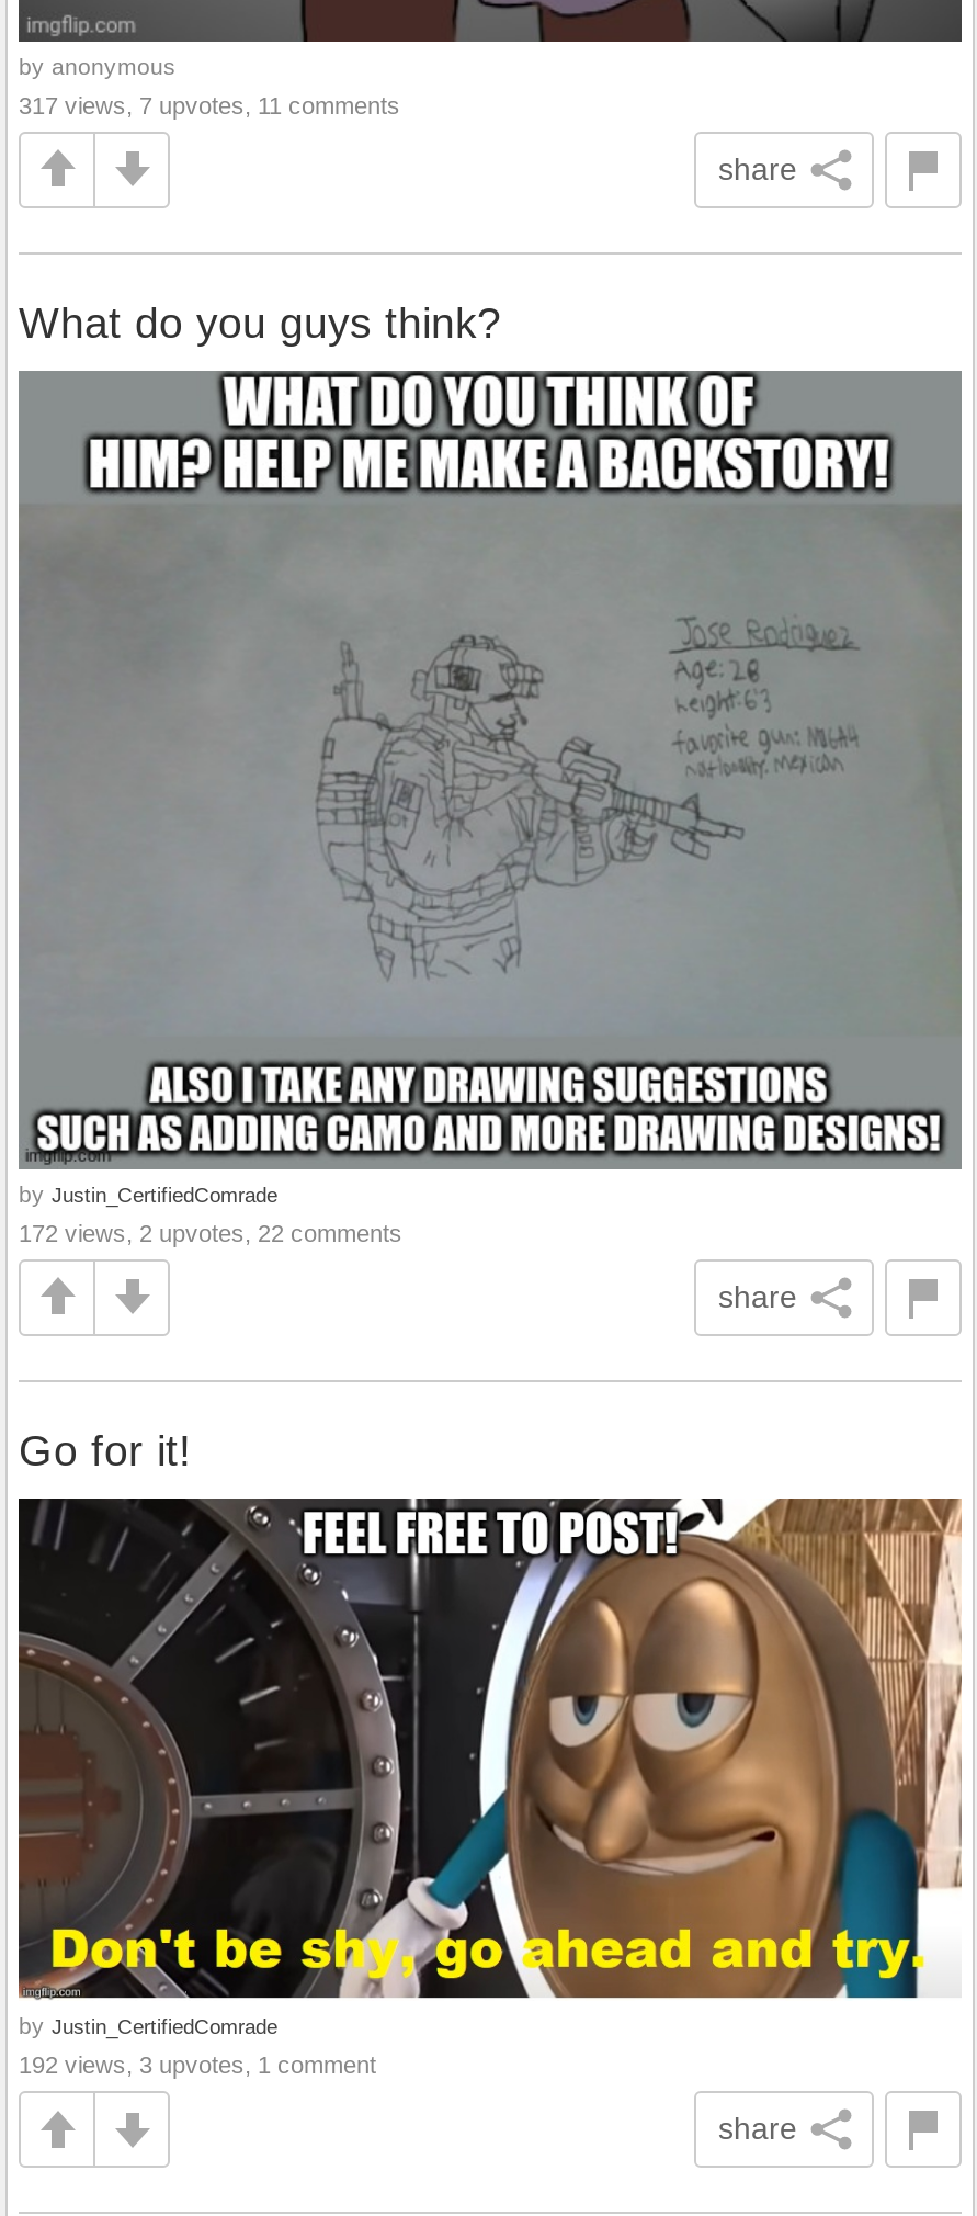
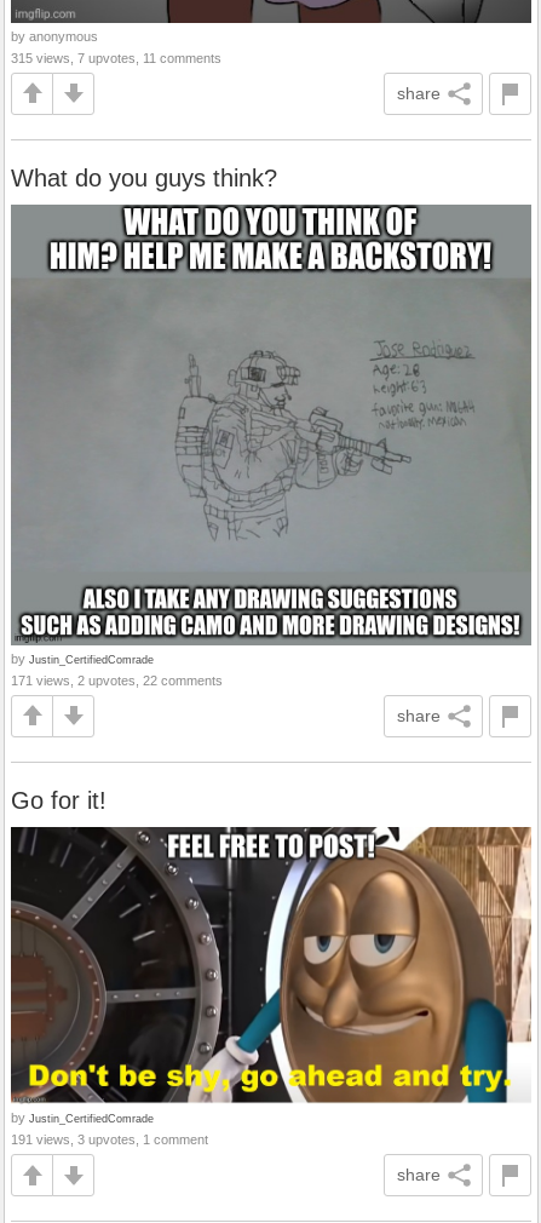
- 317 views, 7 upvotes, 11 comments
+ 315 views, 7 upvotes, 11 comments

- 172 views, 2 upvotes, 22 comments
+ 171 views, 2 upvotes, 22 comments

- 192 views, 3 upvotes, 1 comment
+ 191 views, 3 upvotes, 1 comment
